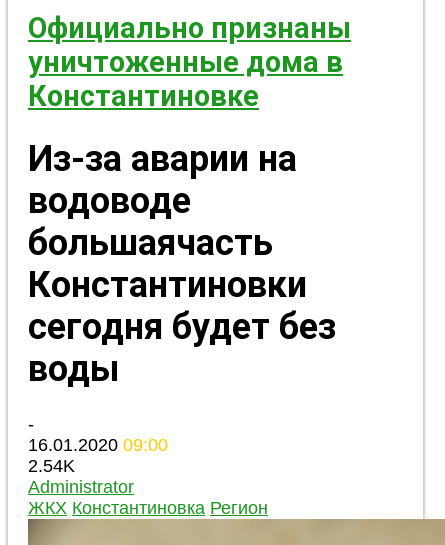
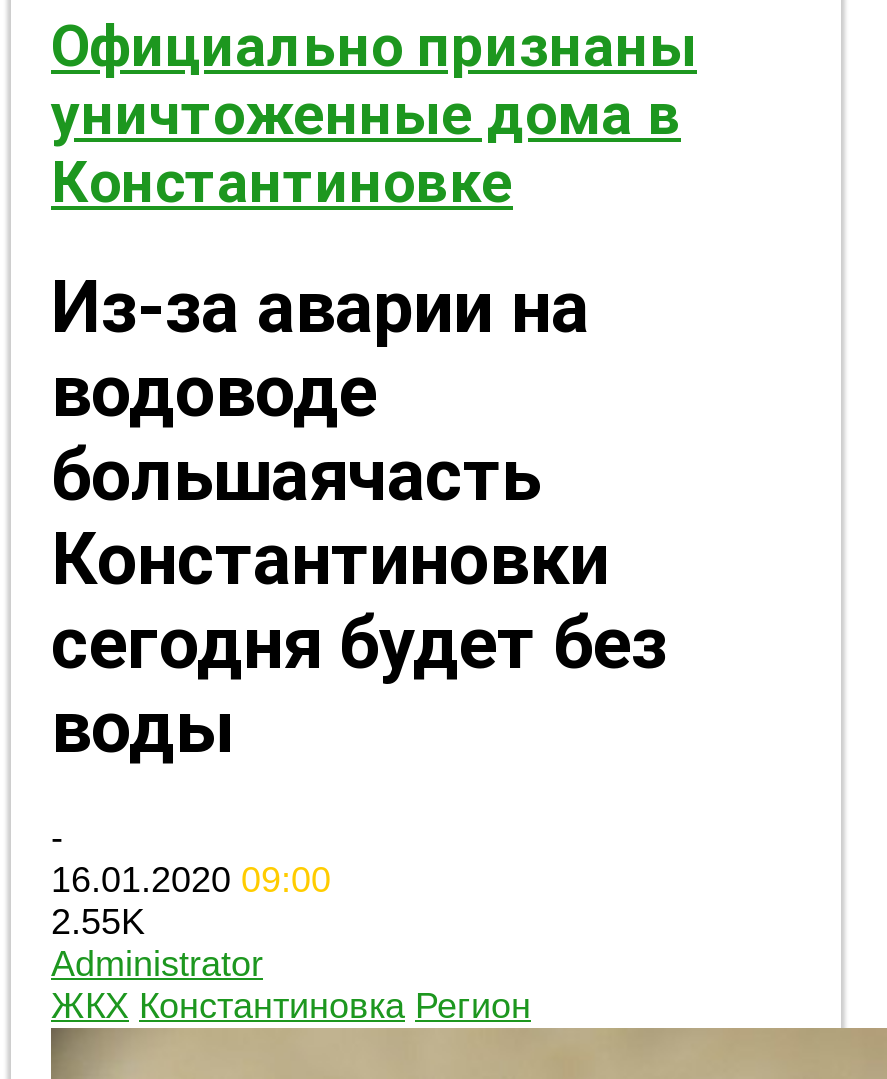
- 2.54K
+ 2.55K
